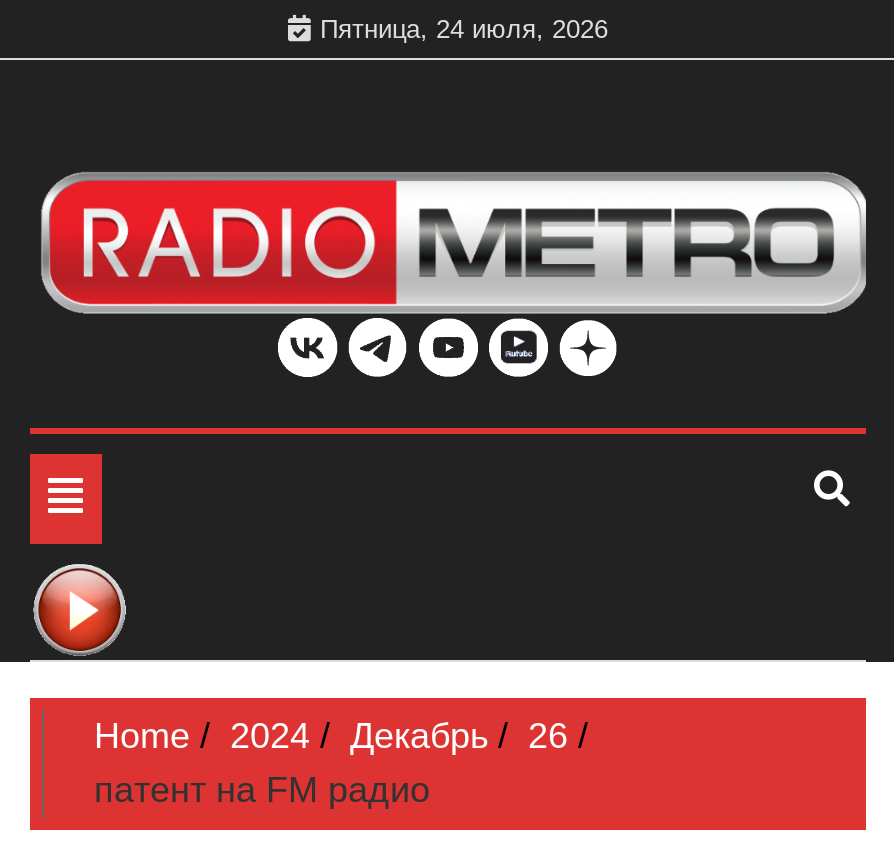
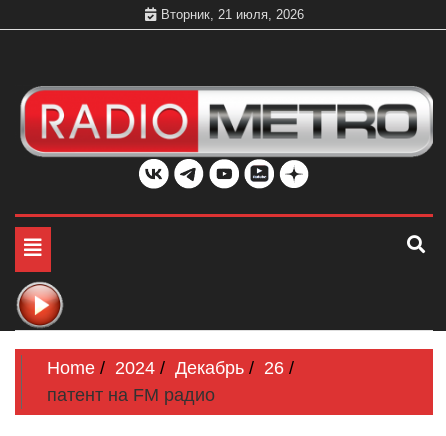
- Пятница, 24 июля, 2026
+ Вторник, 21 июля, 2026
